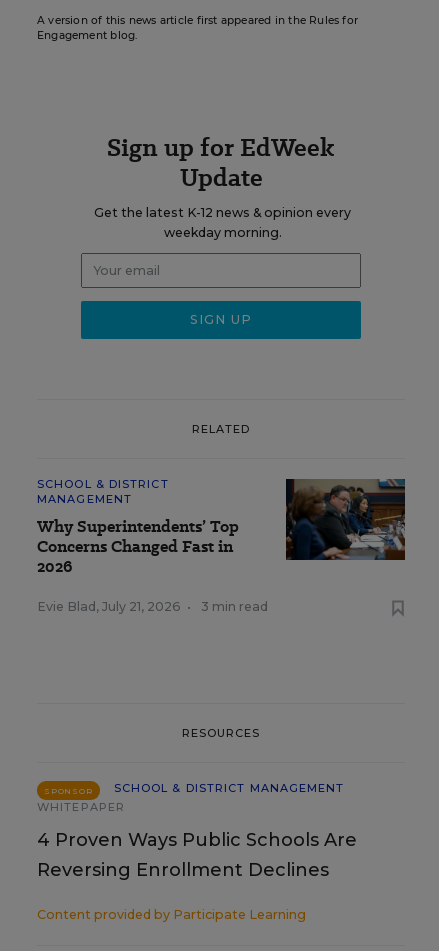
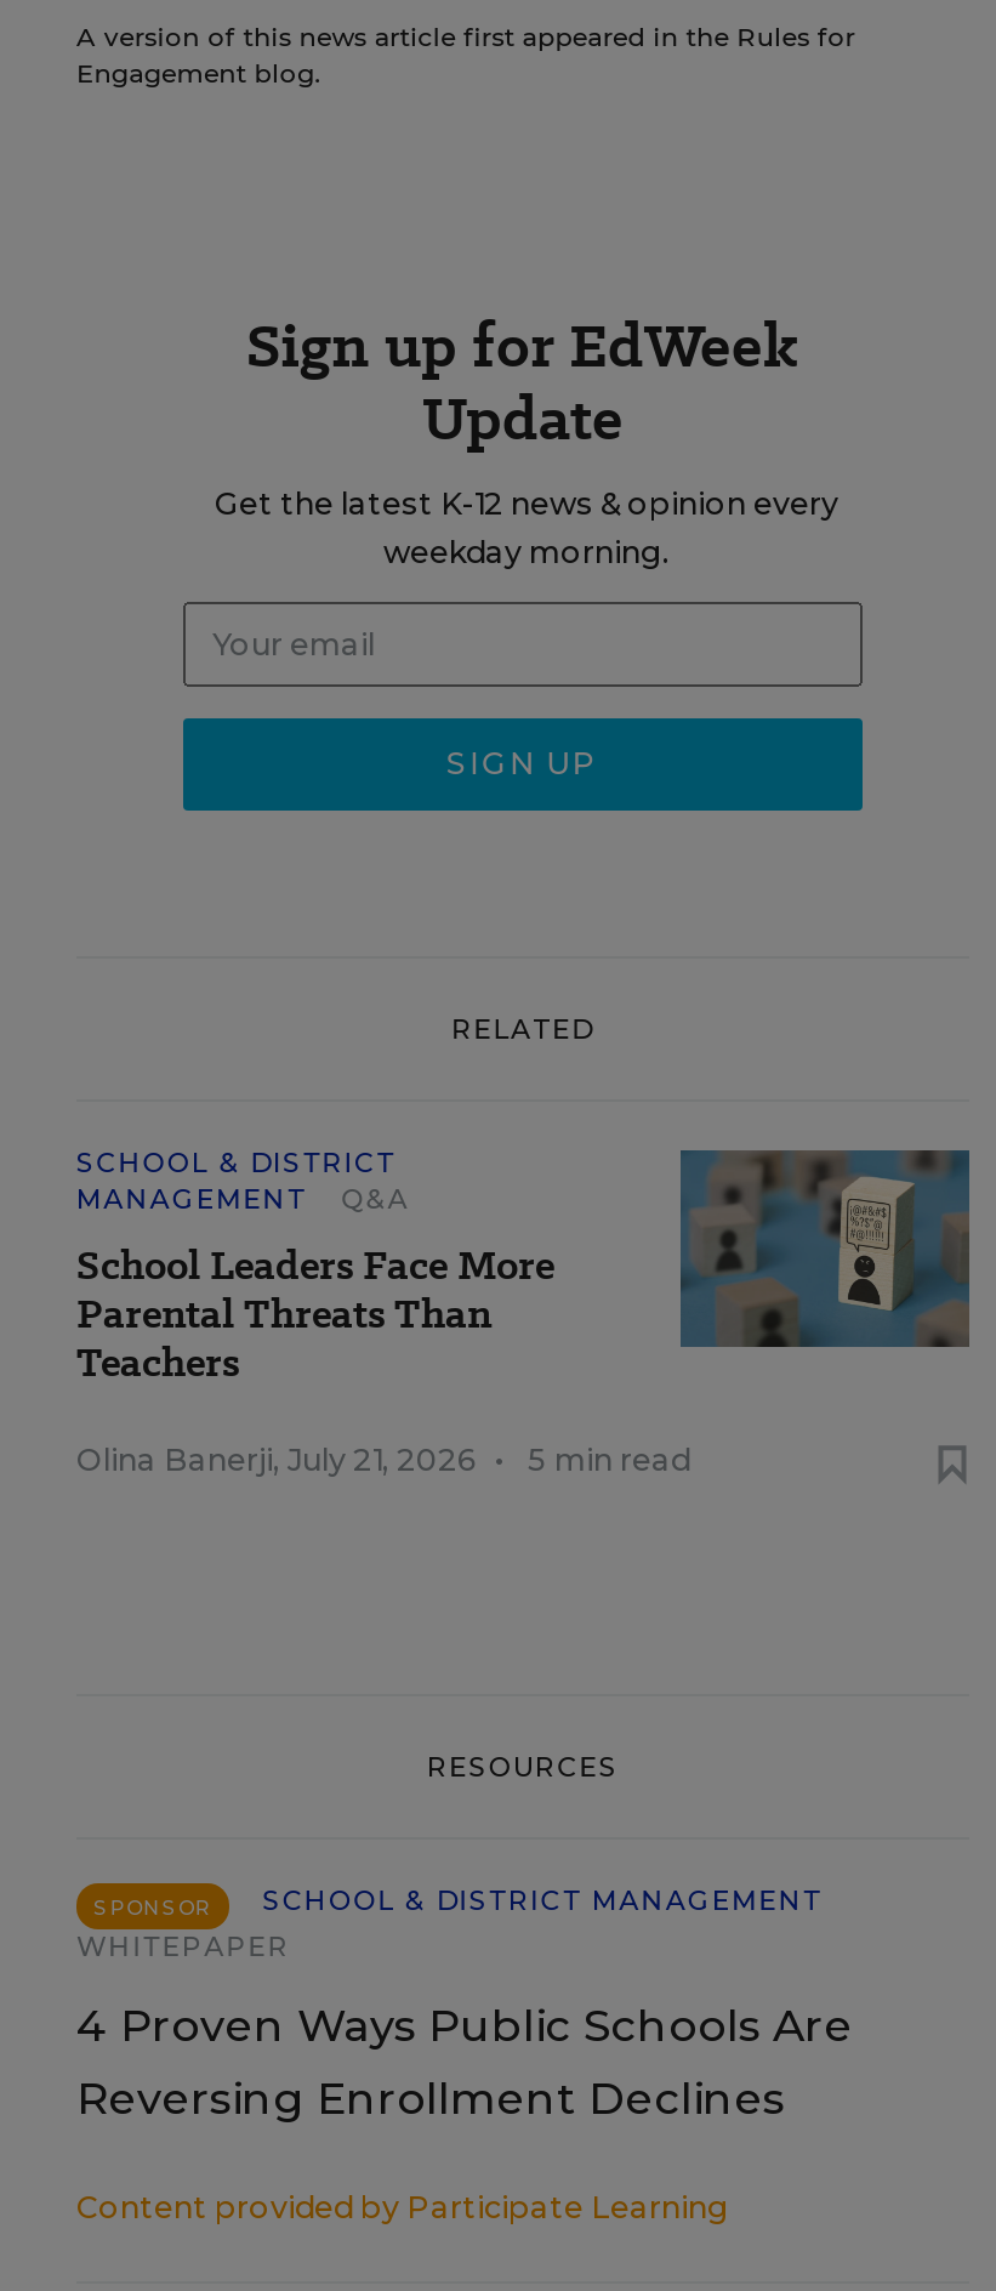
- [image]
+ [image]

- Why Superintendents’ Top
- Concerns Changed Fast in
- 2026
+ Q&A
+ School Leaders Face More
+ Parental Threats Than
+ Teachers

- Evie Blad, July 21, 2026 •
- 3 min read
+ Olina Banerji, July 21, 2026 •
+ 5 min read
